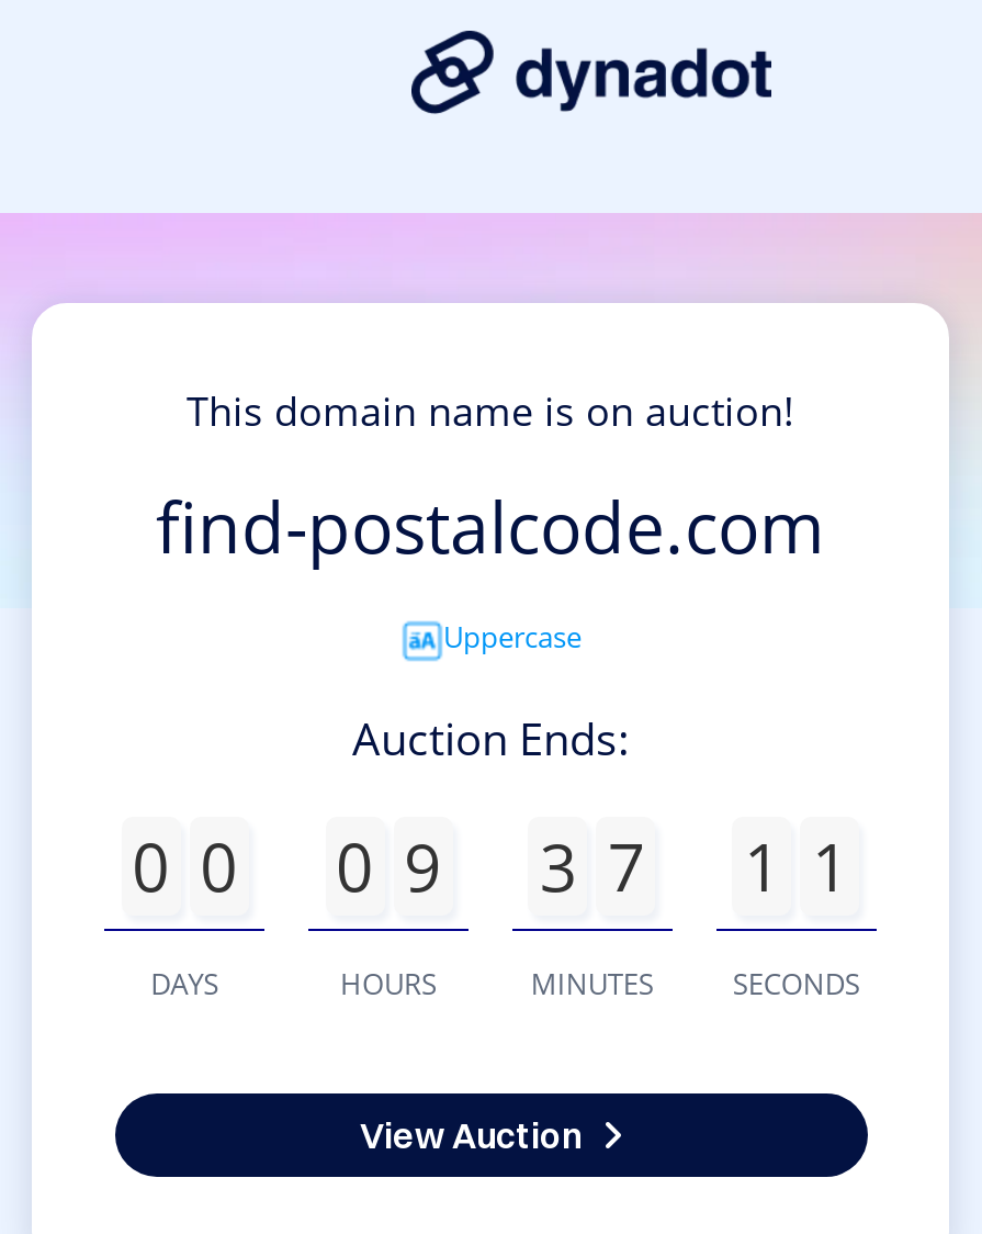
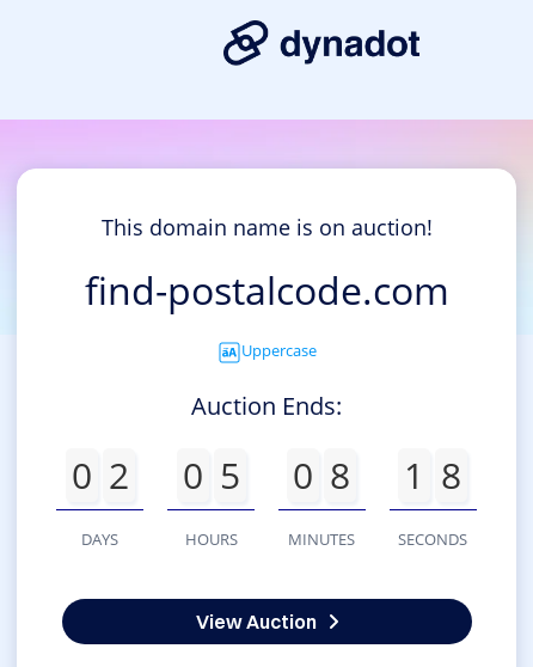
- 0 0
+ 0 2

- 0 9
+ 0 5

- 3 7
+ 0 8

- 1 1
+ 1 8
